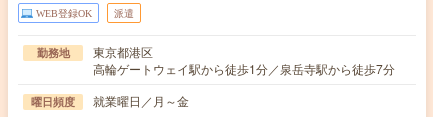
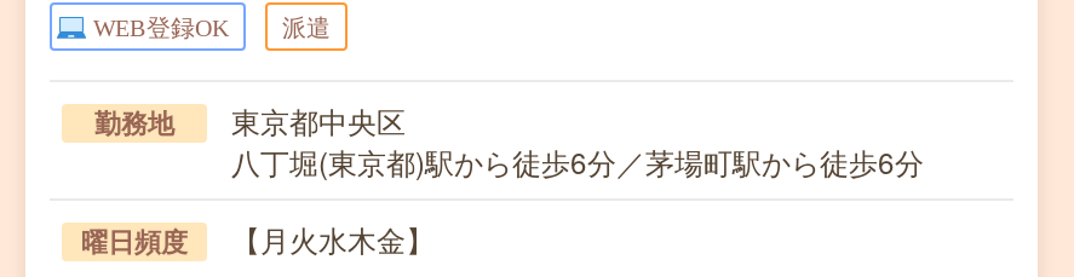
- 東京都港区
- 高輪ゲートウェイ駅から徒歩1分／泉岳寺駅から徒歩7分
+ 東京都中央区
+ 八丁堀(東京都)駅から徒歩6分／茅場町駅から徒歩6分

- 就業曜日／月～金
+ 【月火水木金】
